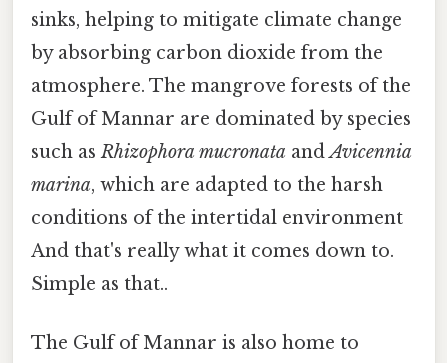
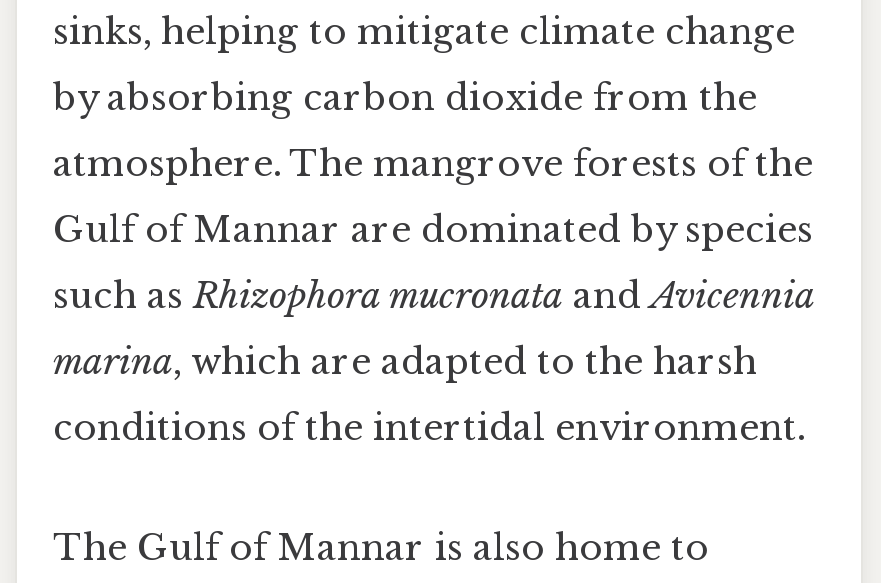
- conditions of the intertidal environment
- And that's really what it comes down to.
- Simple as that..
+ conditions of the intertidal environment.
